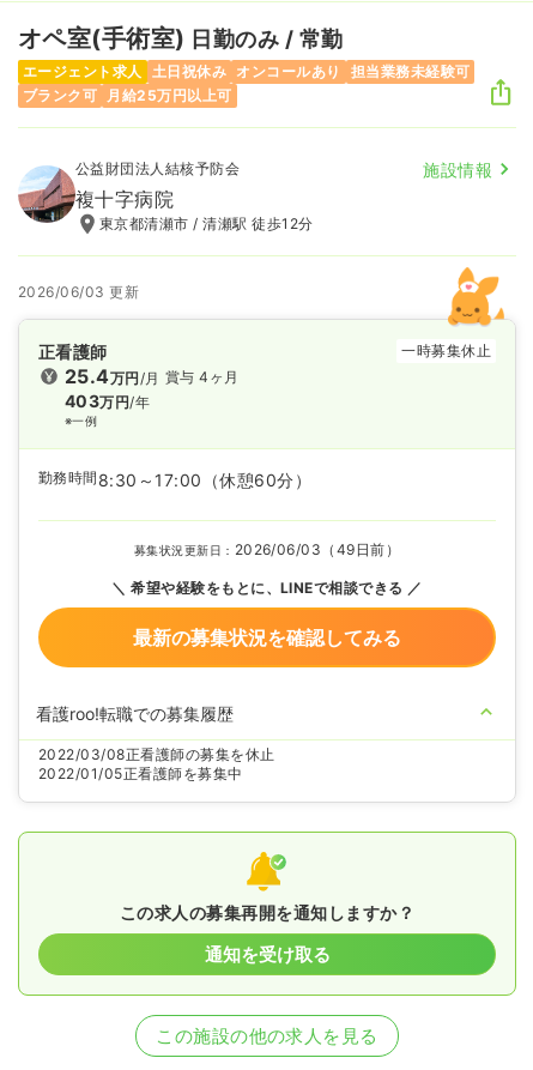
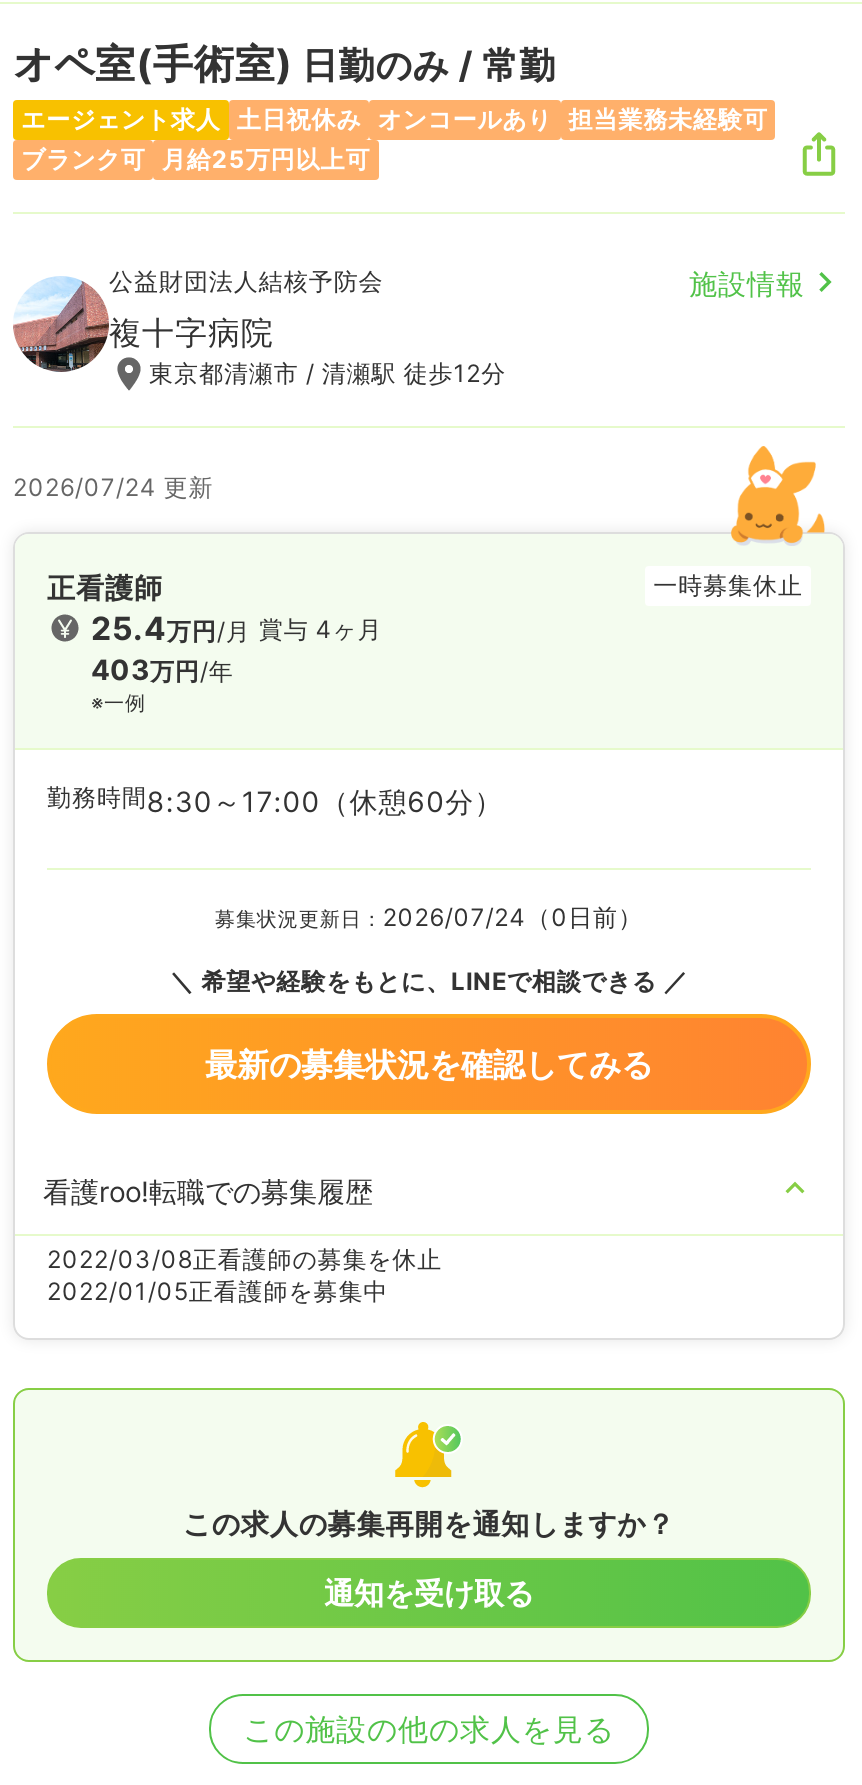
- 2026/06/03 更新
+ 2026/07/24 更新

- 募集状況更新日：2026/06/03（49日前）
+ 募集状況更新日：2026/07/24（0日前）
